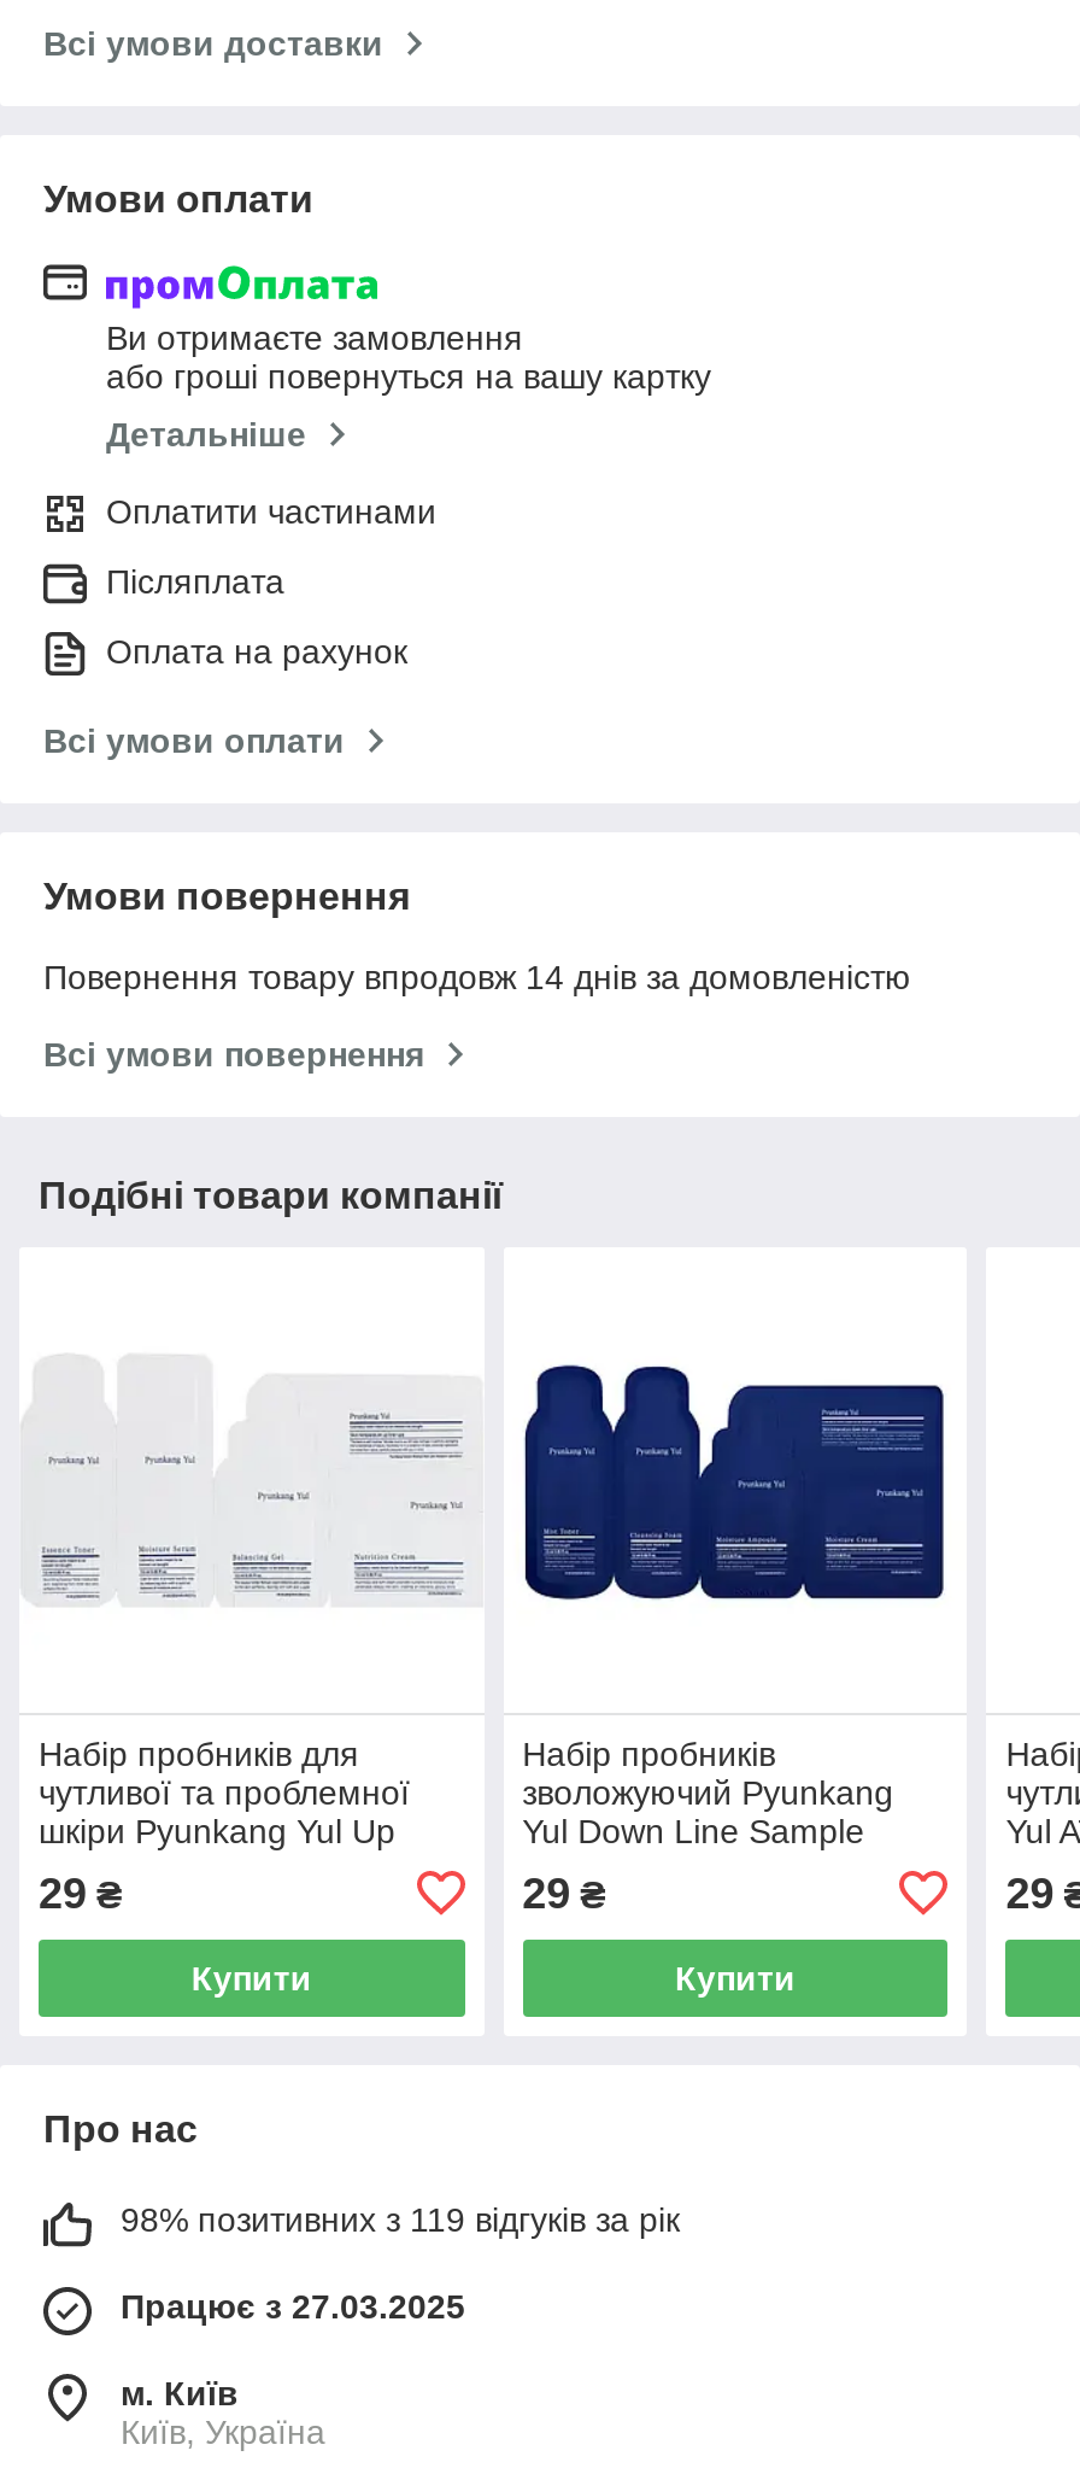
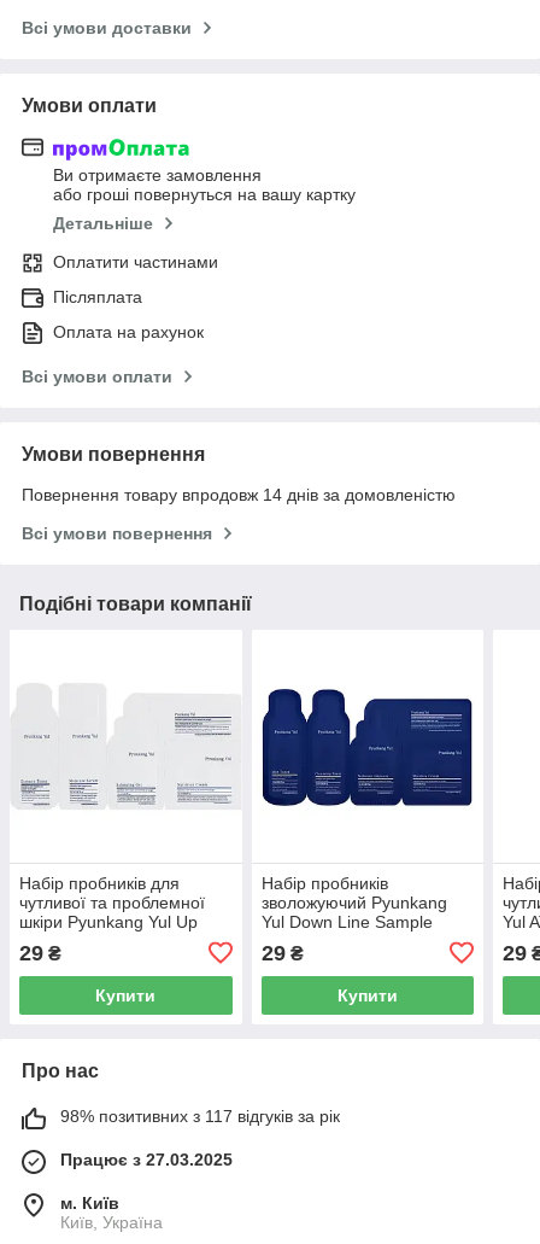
- 98% позитивних з 119 відгуків за рік
+ 98% позитивних з 117 відгуків за рік
